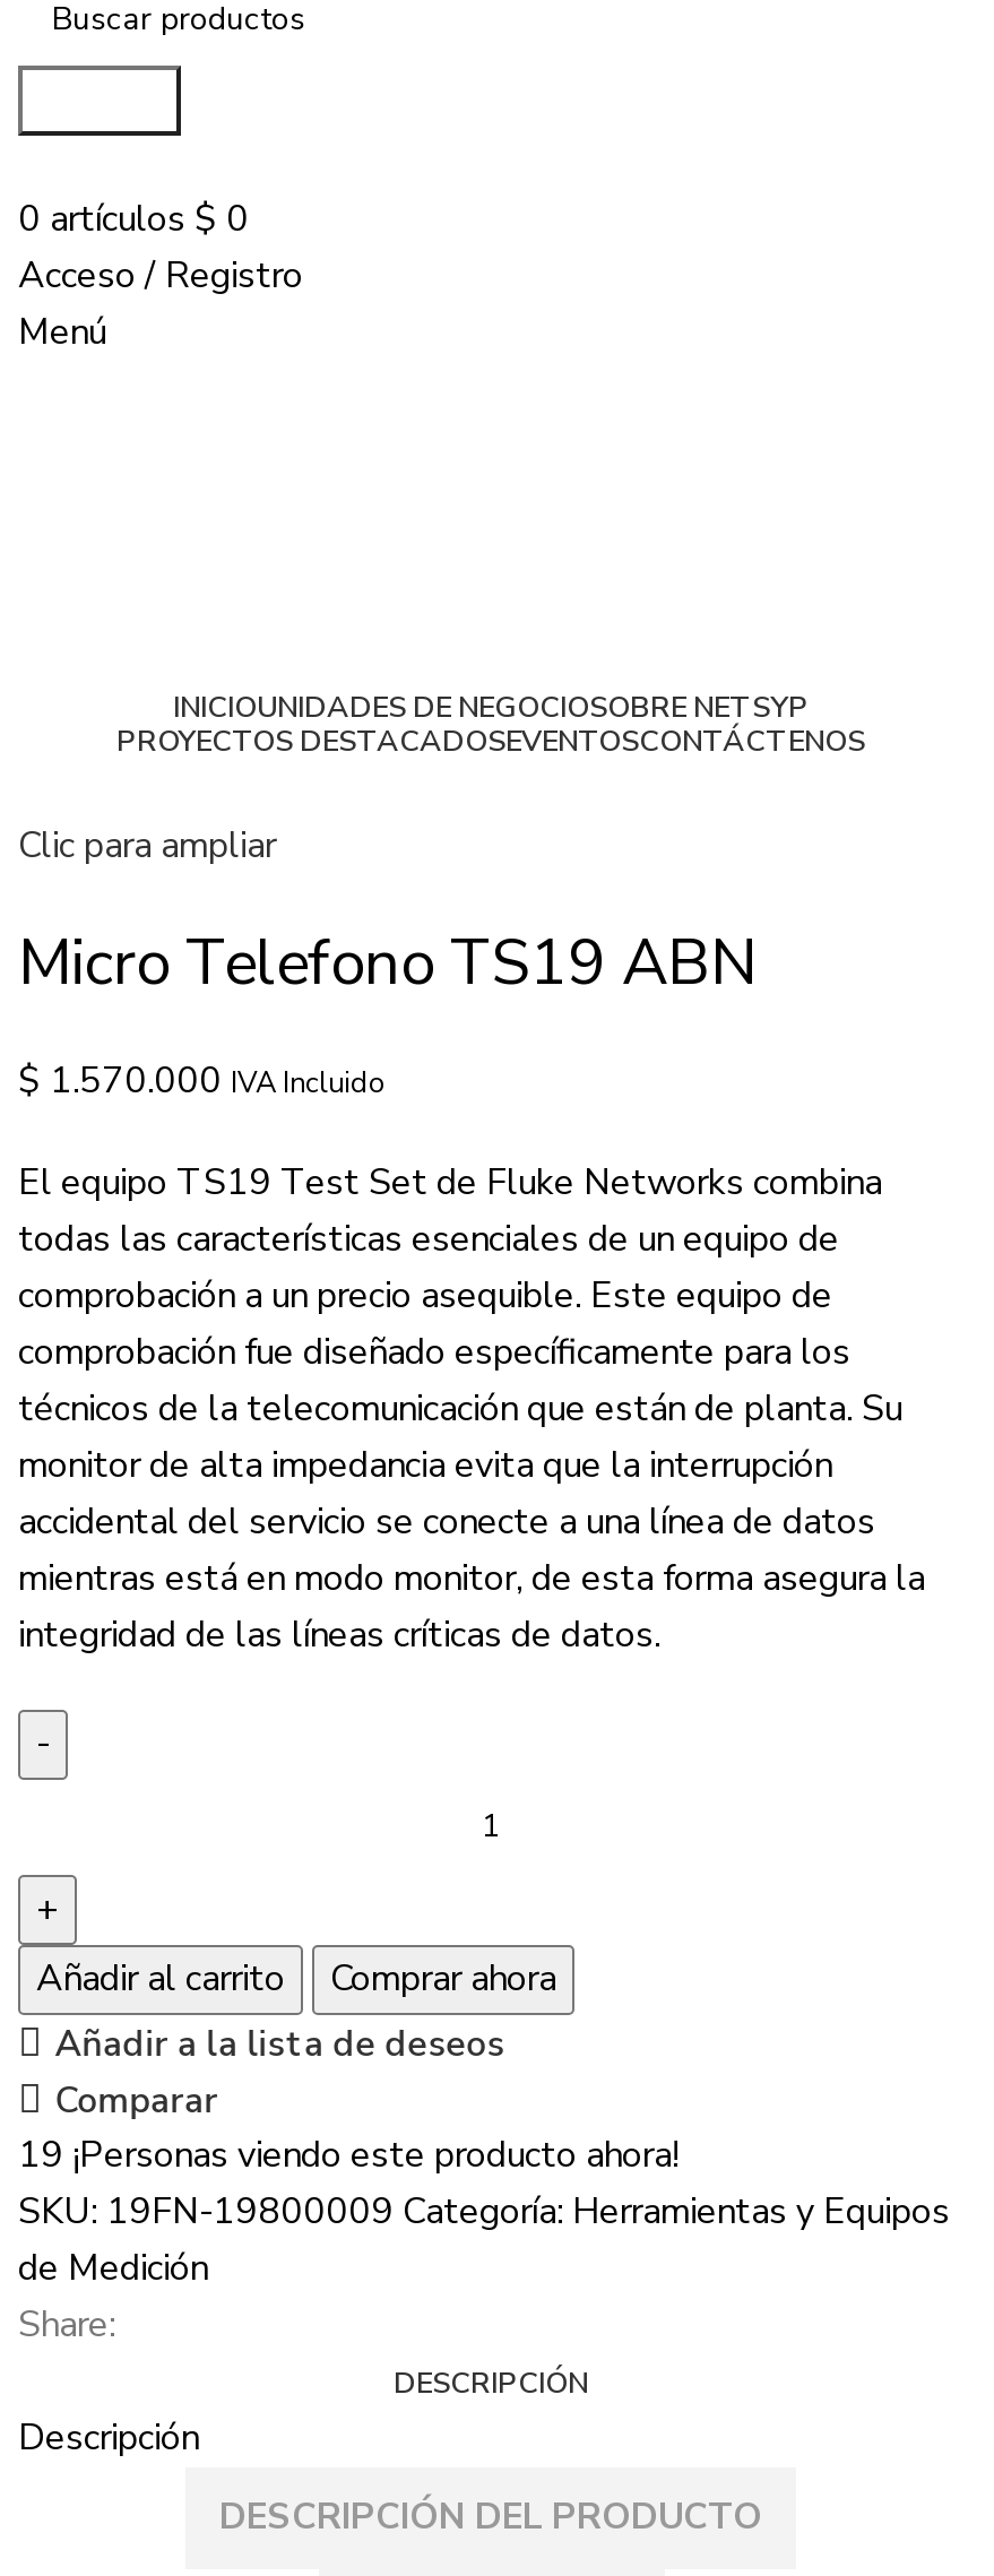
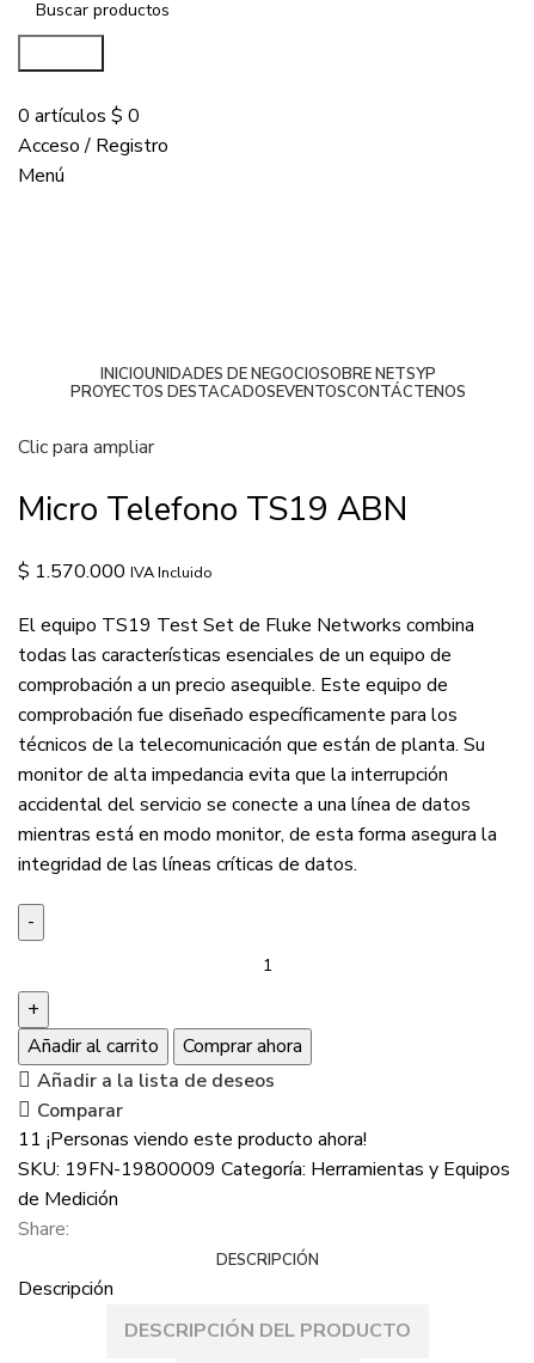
- 19 ¡Personas viendo este producto ahora!
+ 11 ¡Personas viendo este producto ahora!
